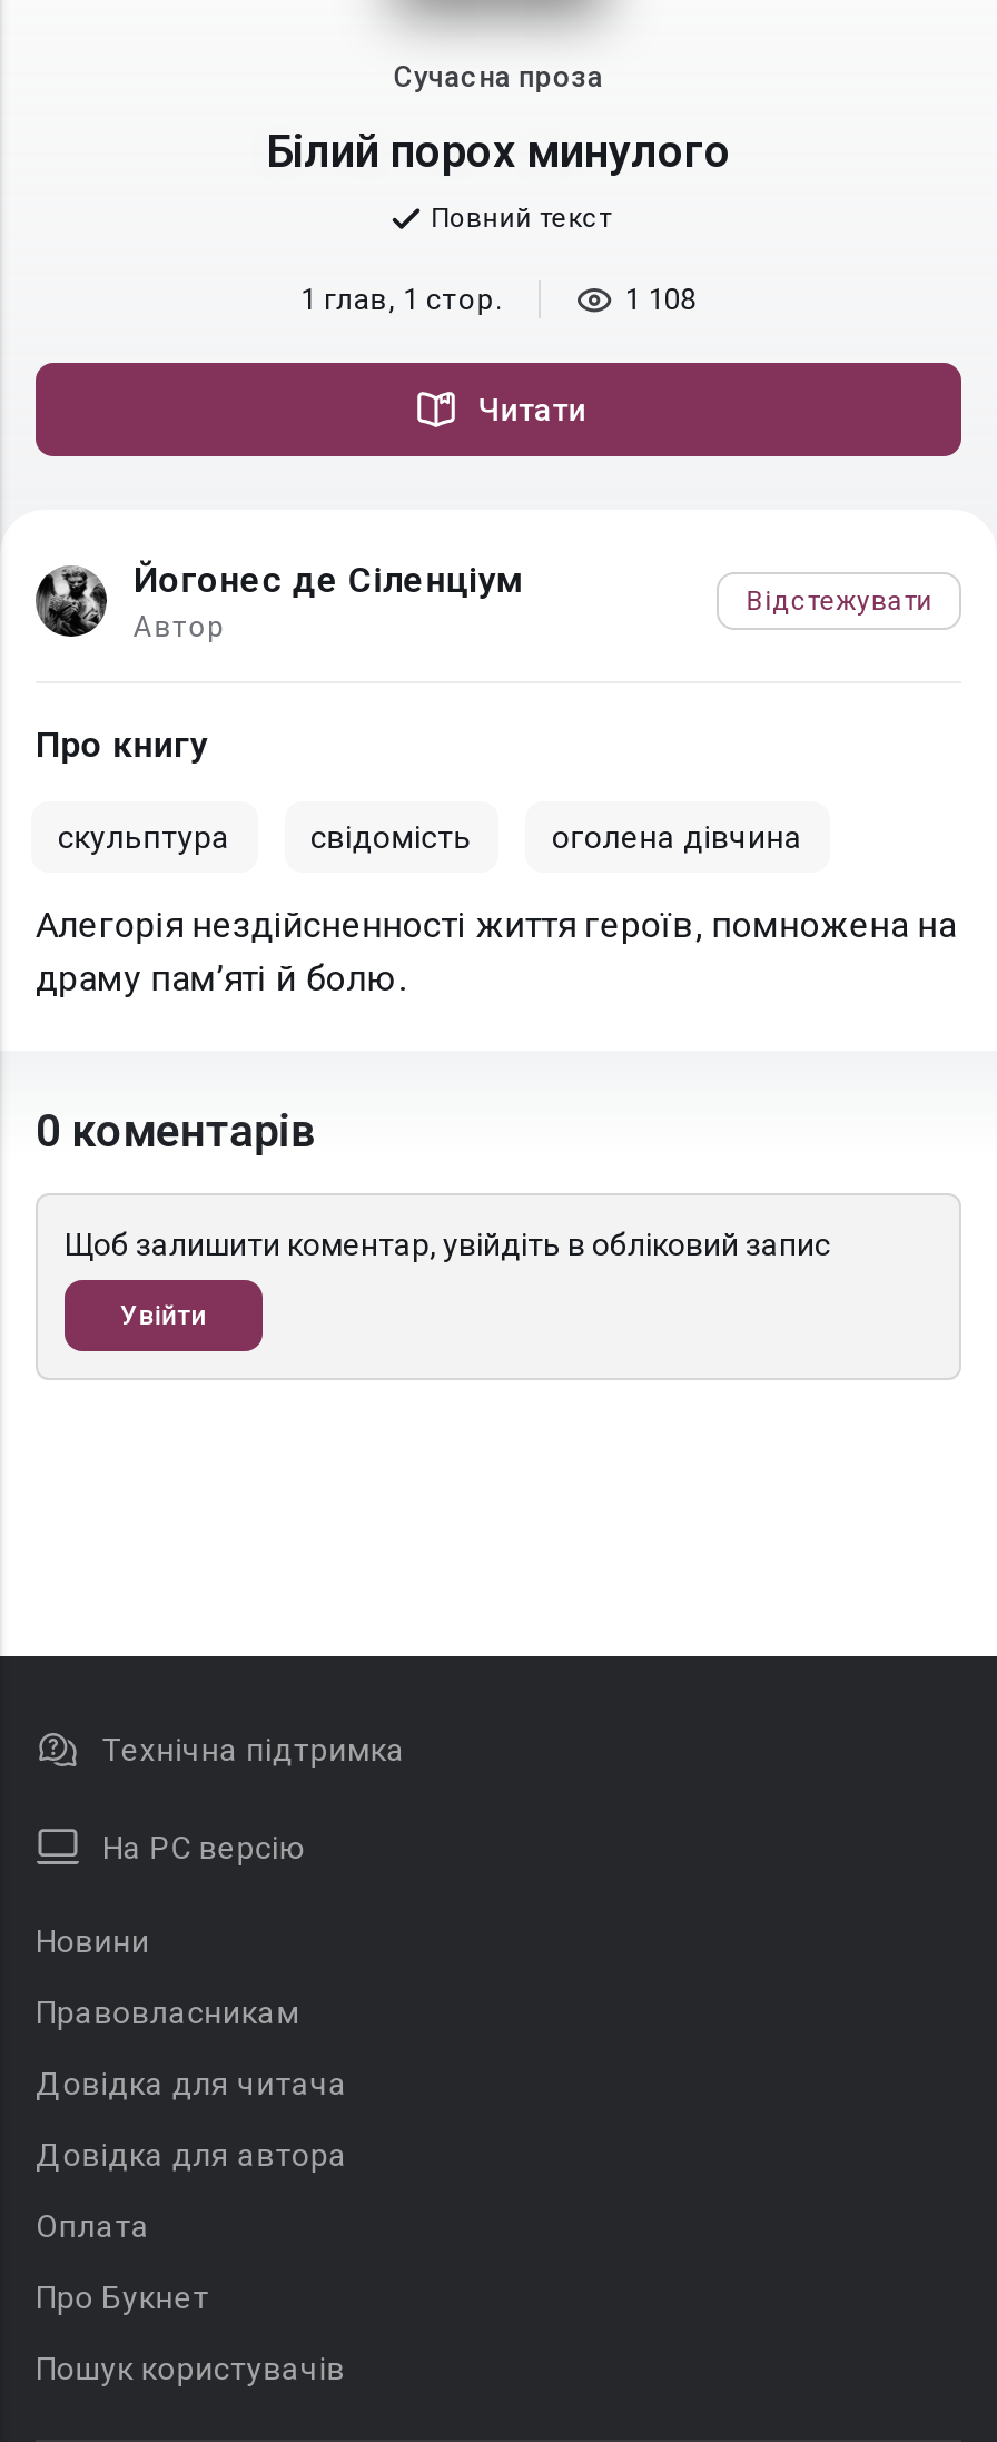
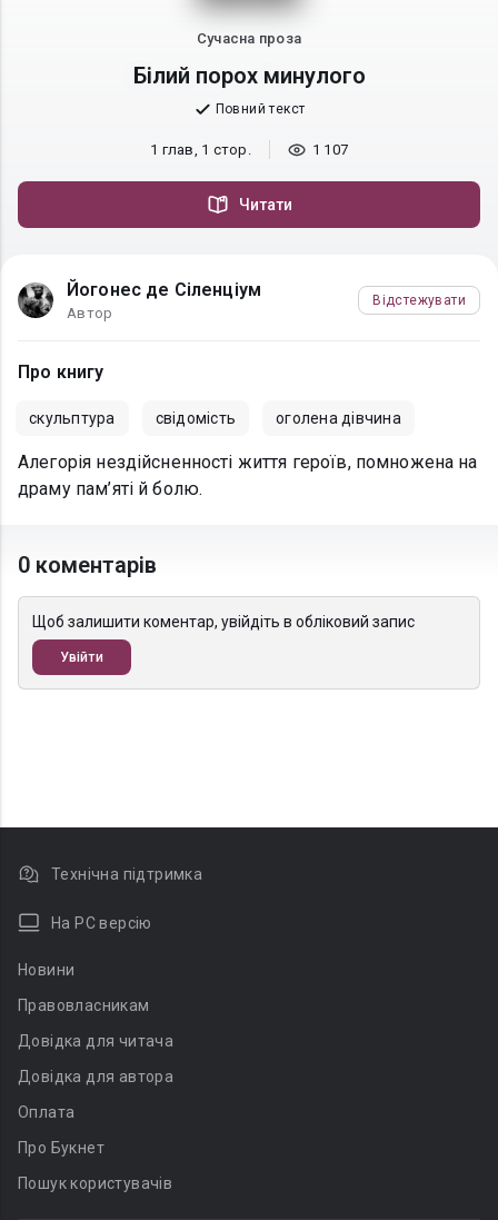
- 1 108
+ 1 107
